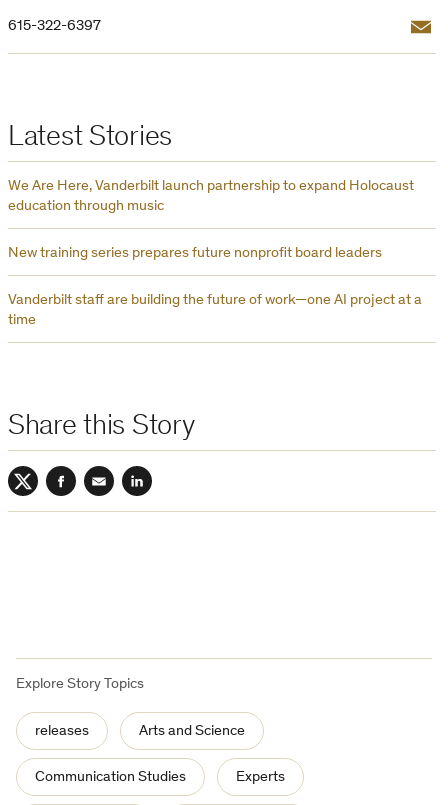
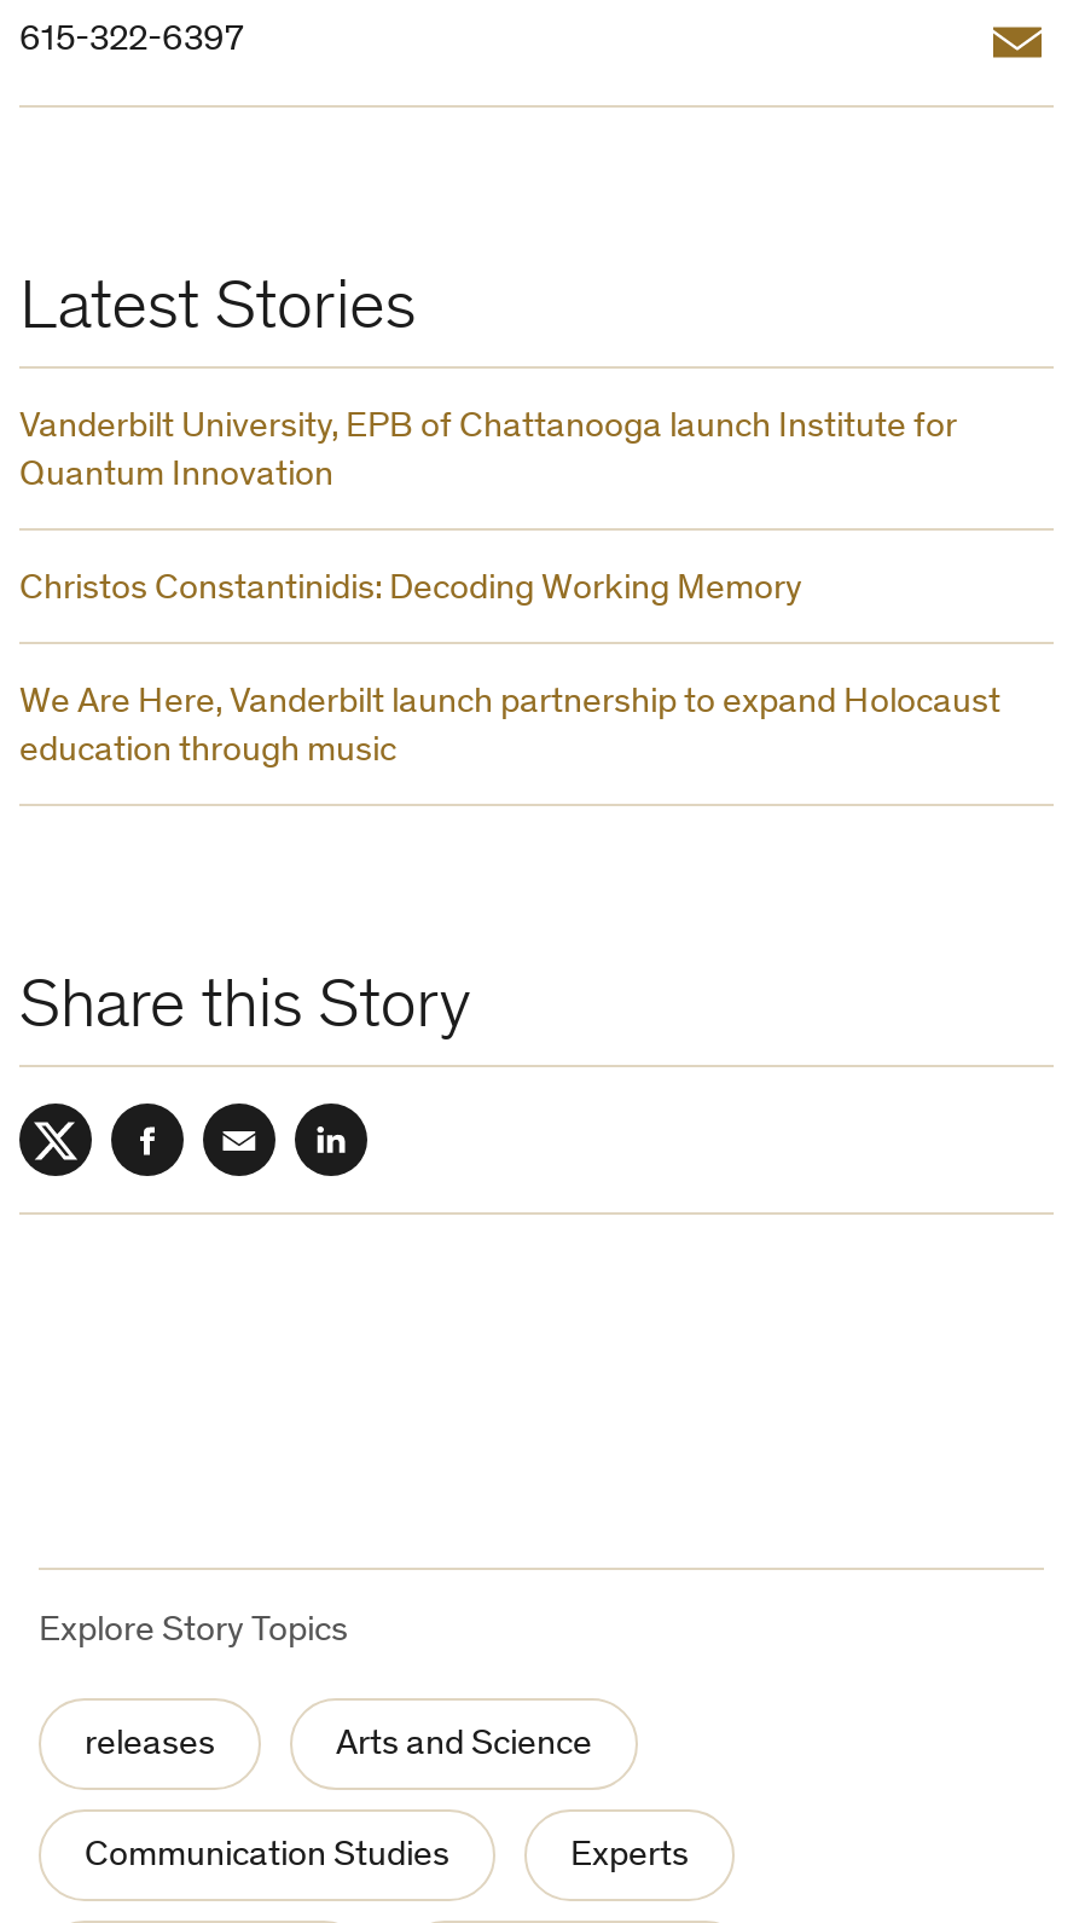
+ Vanderbilt University, EPB of Chattanooga launch Institute for
+ Quantum Innovation
+ Christos Constantinidis: Decoding Working Memory

moved down: We Are Here, Vanderbilt launch partnership to expand Holocaust | education through music

- New training series prepares future nonprofit board leaders
- Vanderbilt staff are building the future of work—one AI project at a
- time
